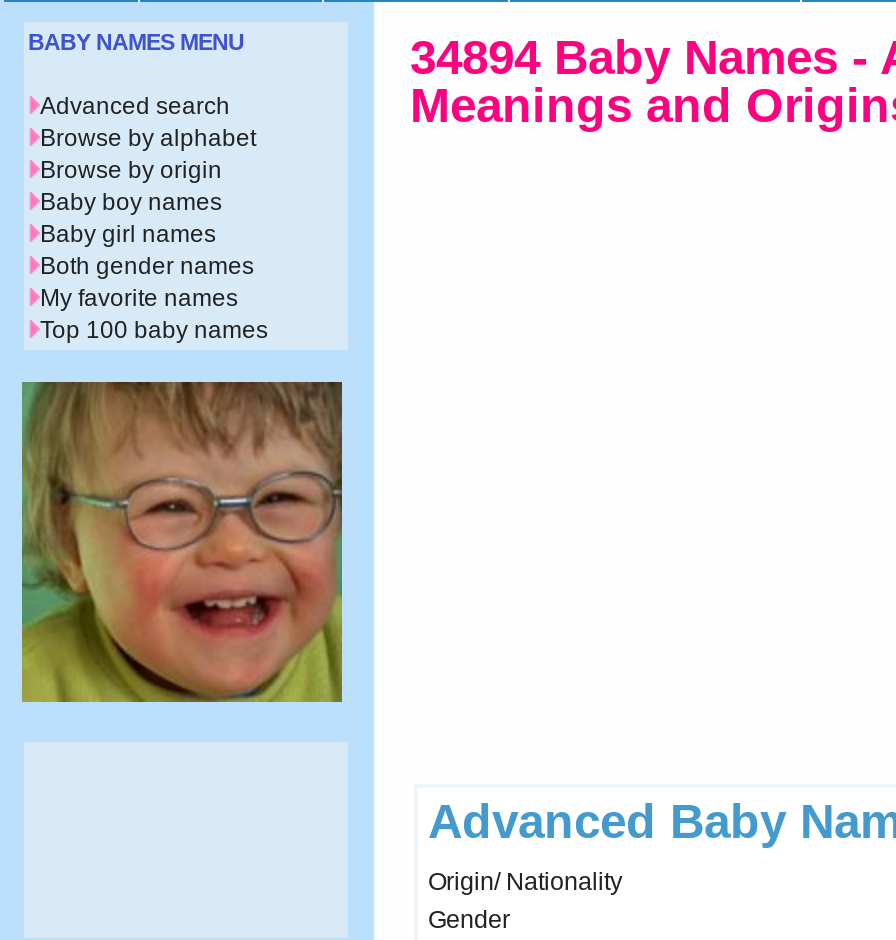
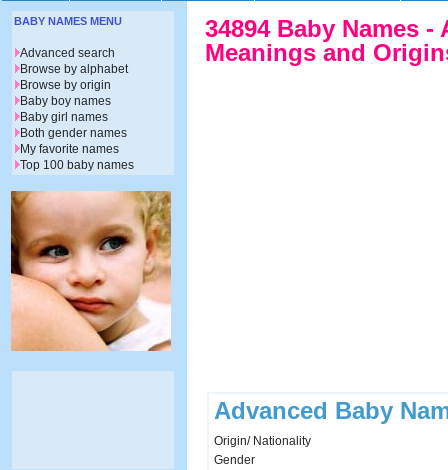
- [image]
+ [image]
